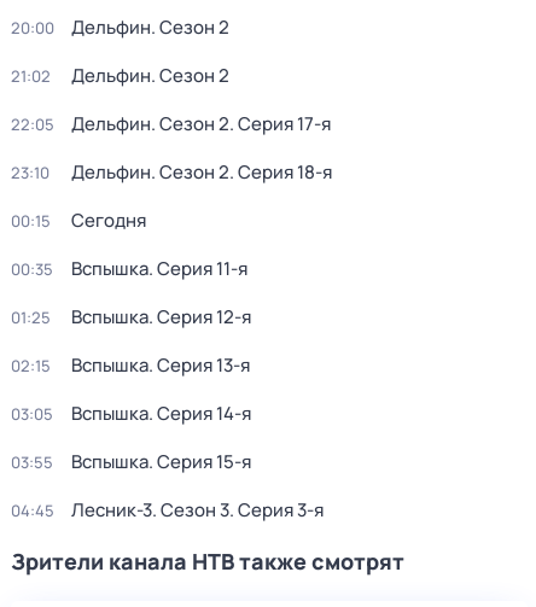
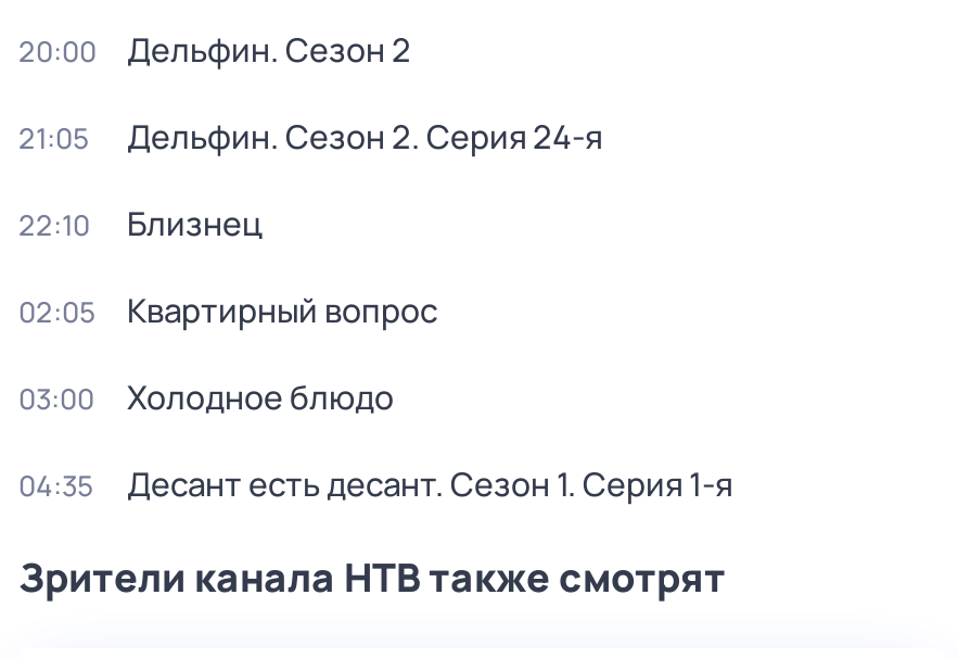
- 21:02
- Дельфин. Сезон 2
- 22:05
- Дельфин. Сезон 2. Серия 17-я
- 23:10
- Дельфин. Сезон 2. Серия 18-я
- 00:15
- Сегодня
- 00:35
- Вспышка. Серия 11-я
- 01:25
- Вспышка. Серия 12-я
- 02:15
- Вспышка. Серия 13-я
- 03:05
- Вспышка. Серия 14-я
- 03:55
- Вспышка. Серия 15-я
- 04:45
- Лесник-3. Сезон 3. Серия 3-я
+ 21:05
+ Дельфин. Сезон 2. Серия 24-я
+ 22:10
+ Близнец
+ 02:05
+ Квартирный вопрос
+ 03:00
+ Холодное блюдо
+ 04:35
+ Десант есть десант. Сезон 1. Серия 1-я
